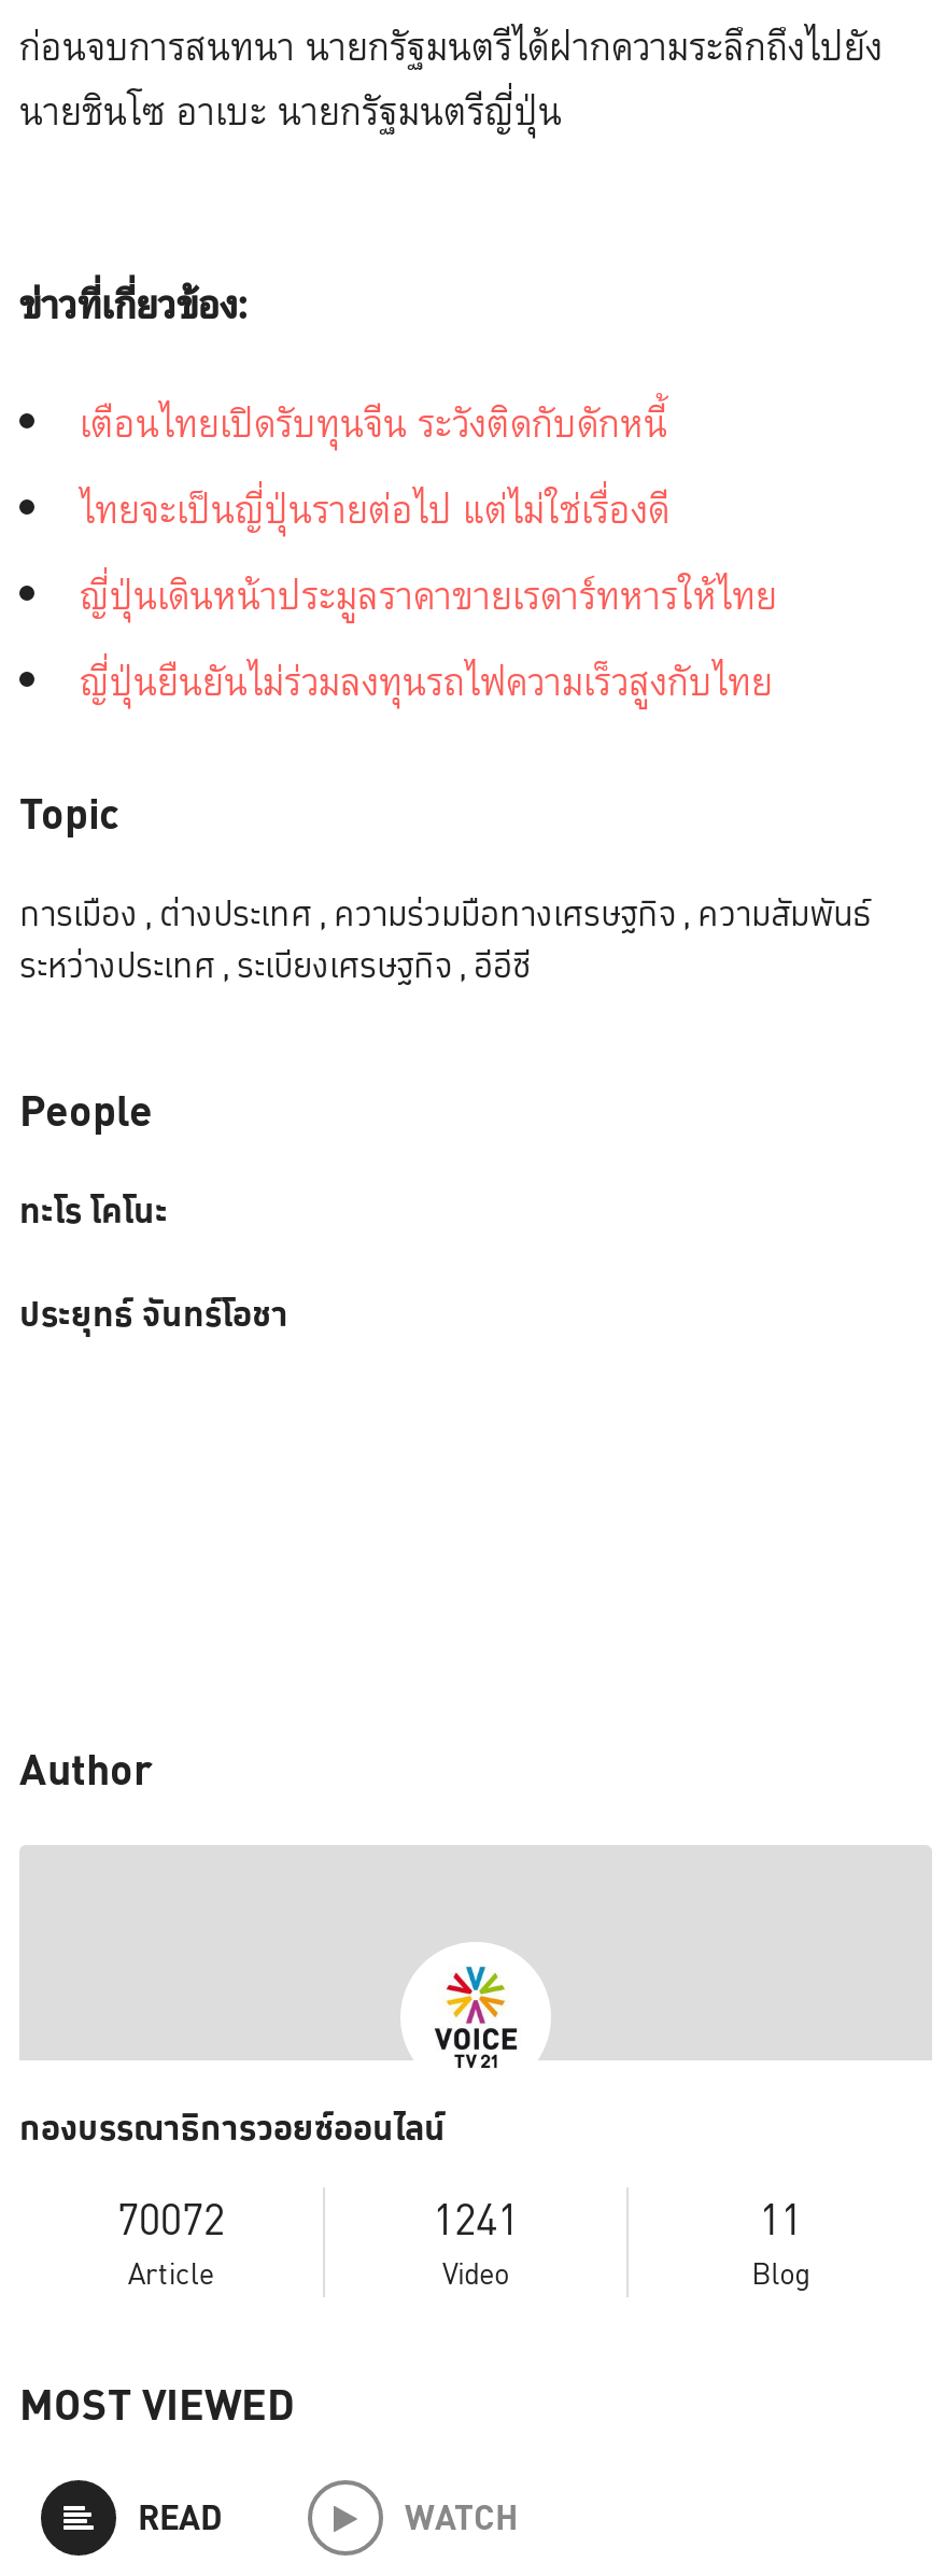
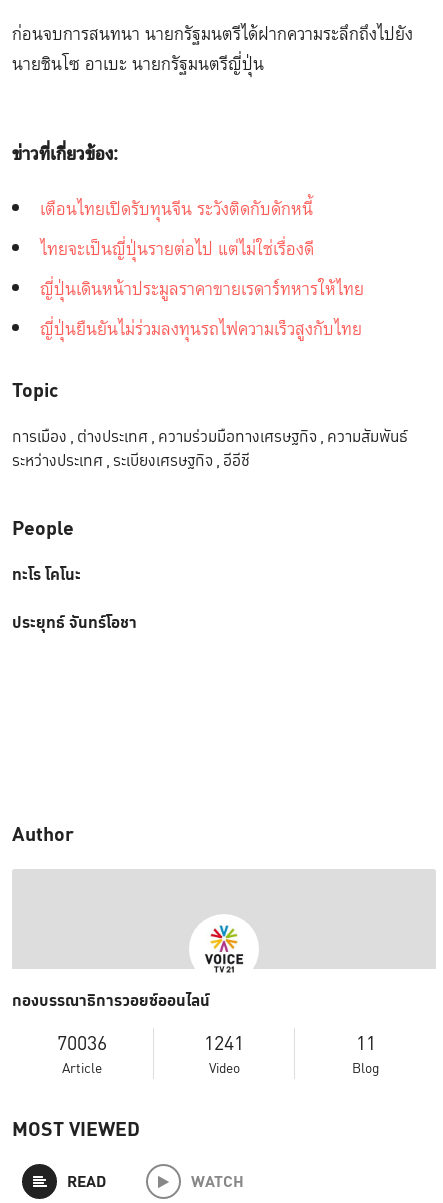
- 70072
+ 70036
